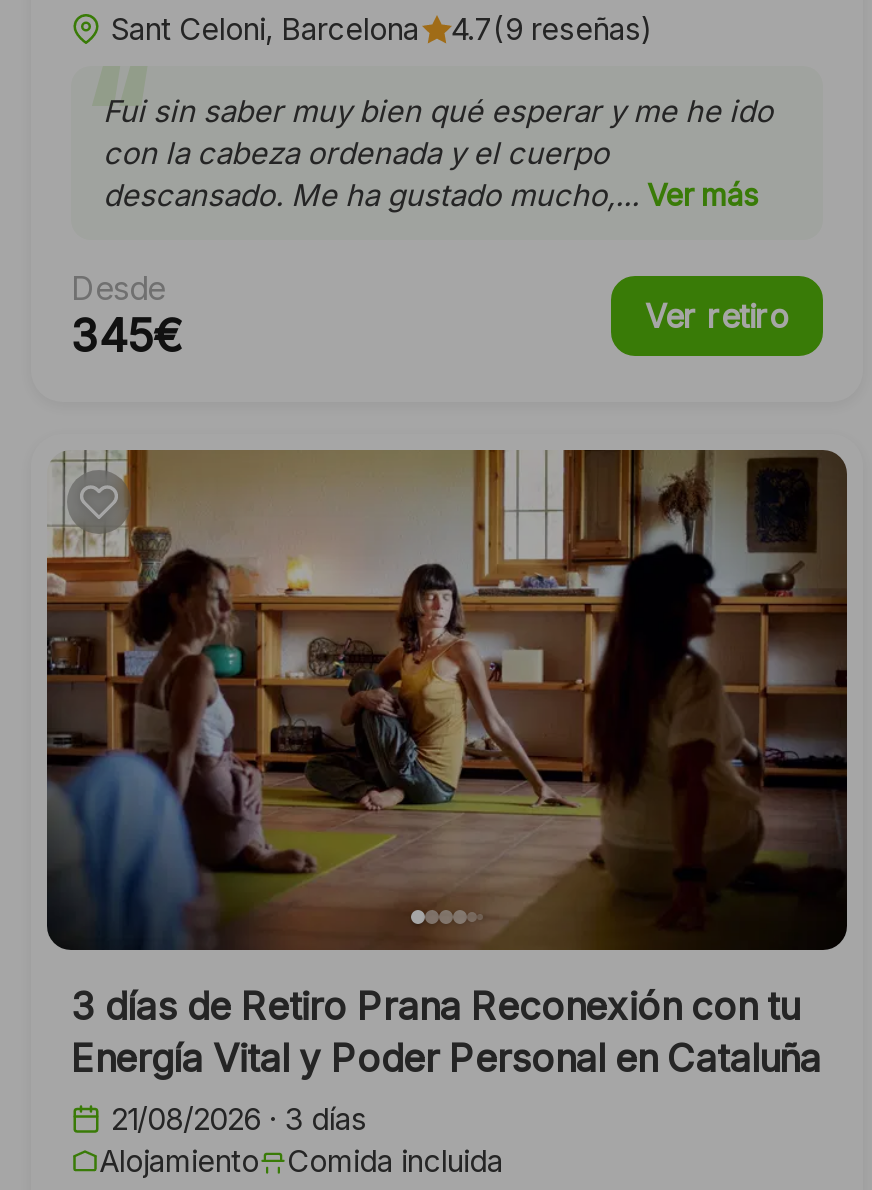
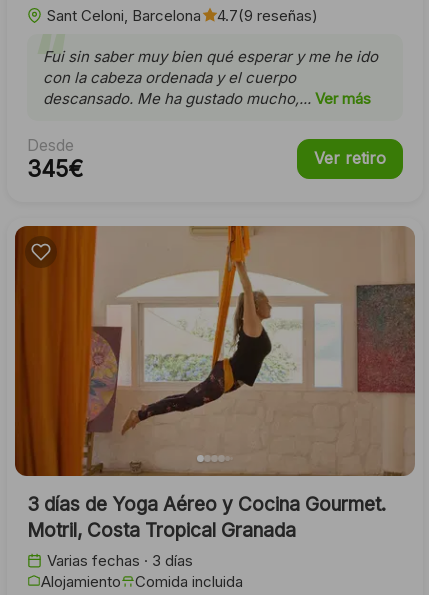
- [image]
- 3 días de Retiro Prana Reconexión con tu
- Energía Vital y Poder Personal en Cataluña
+ [image]
+ 3 días de Yoga Aéreo y Cocina Gourmet.
+ Motril, Costa Tropical Granada

- 21/08/2026 · 3 días
+ Varias fechas · 3 días
